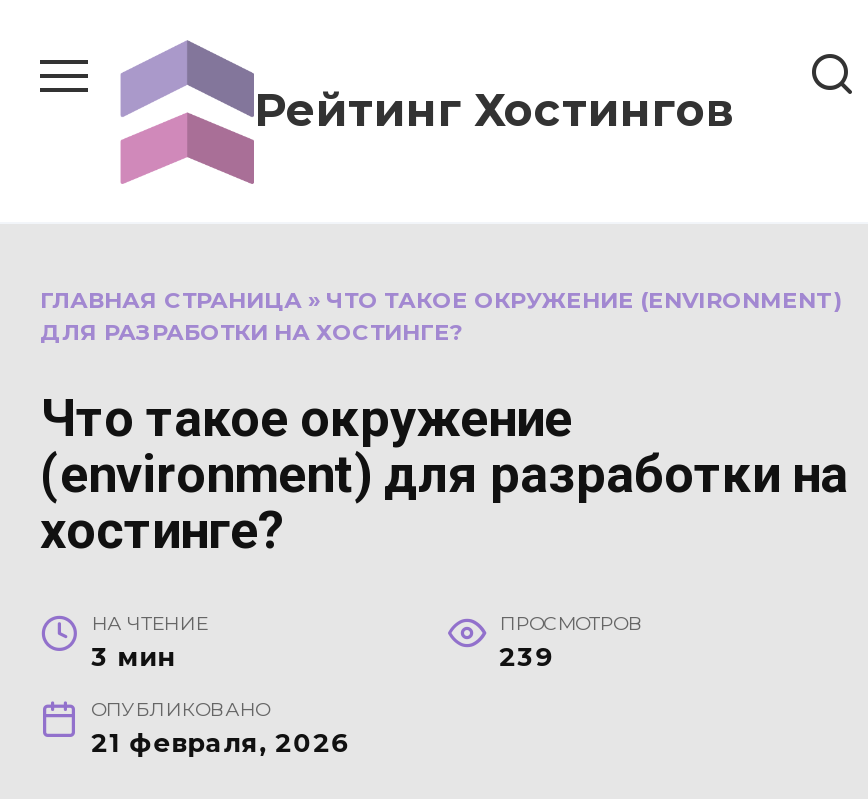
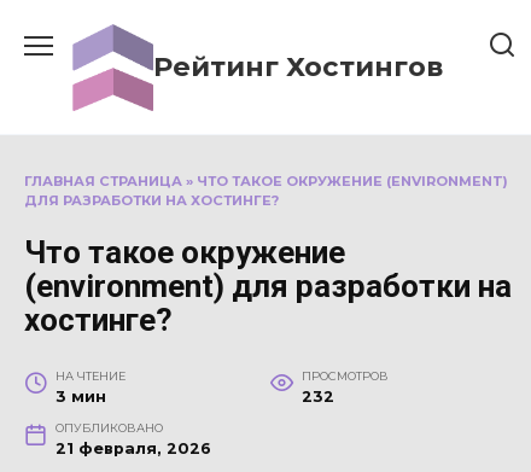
- 239
+ 232
